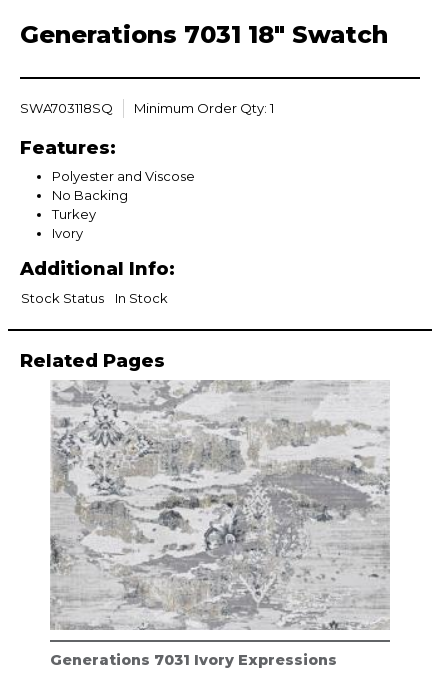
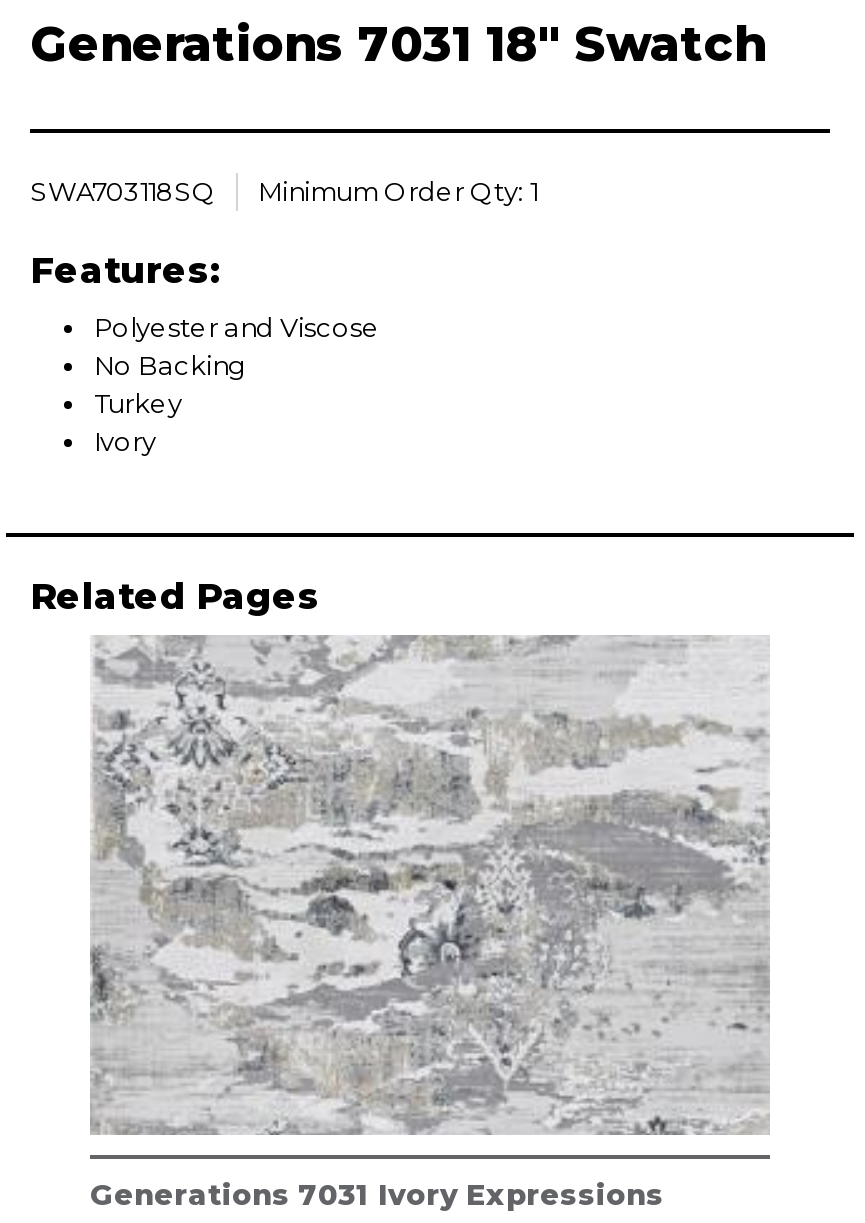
- Additional Info:
- Stock Status
- In Stock
